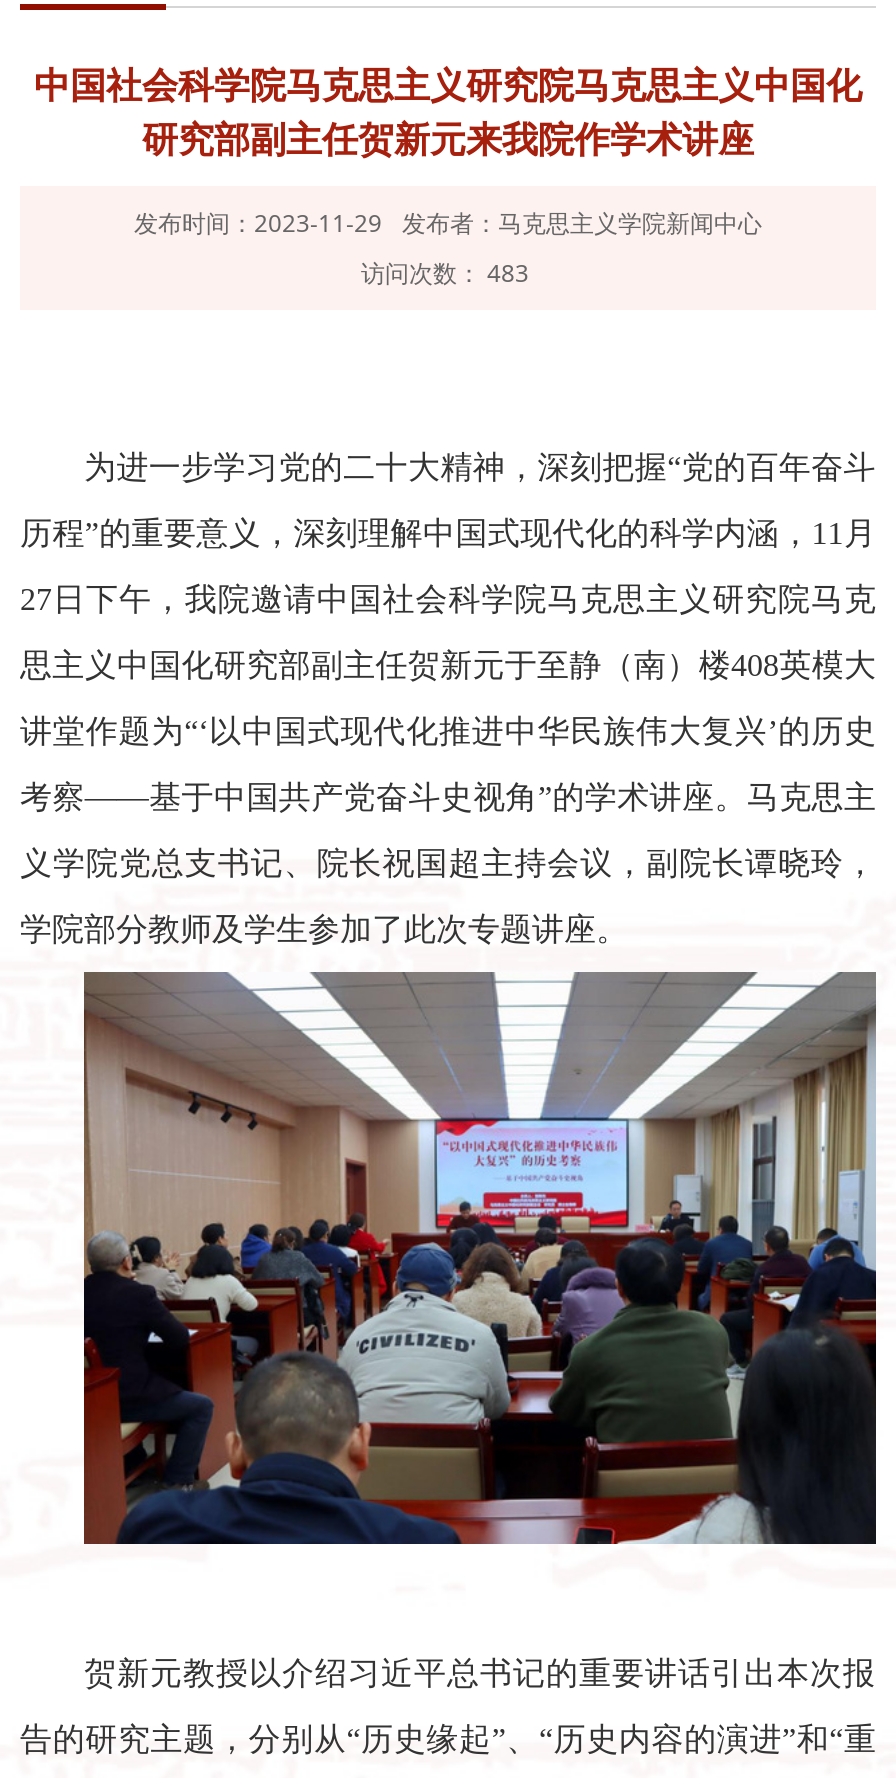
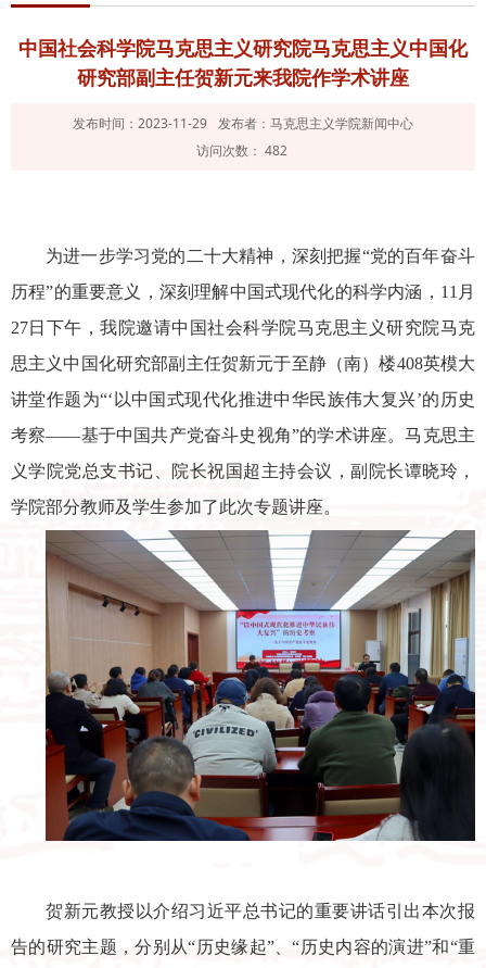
- 访问次数： 483
+ 访问次数： 482
